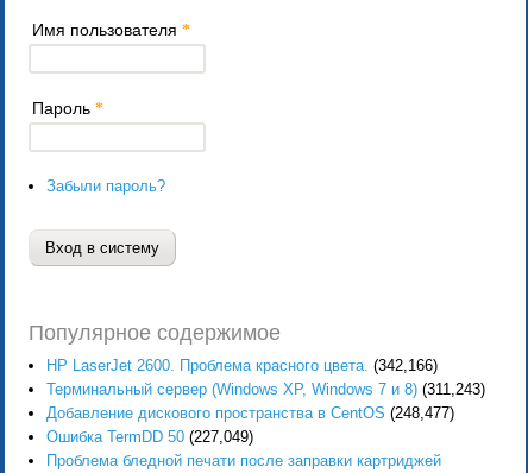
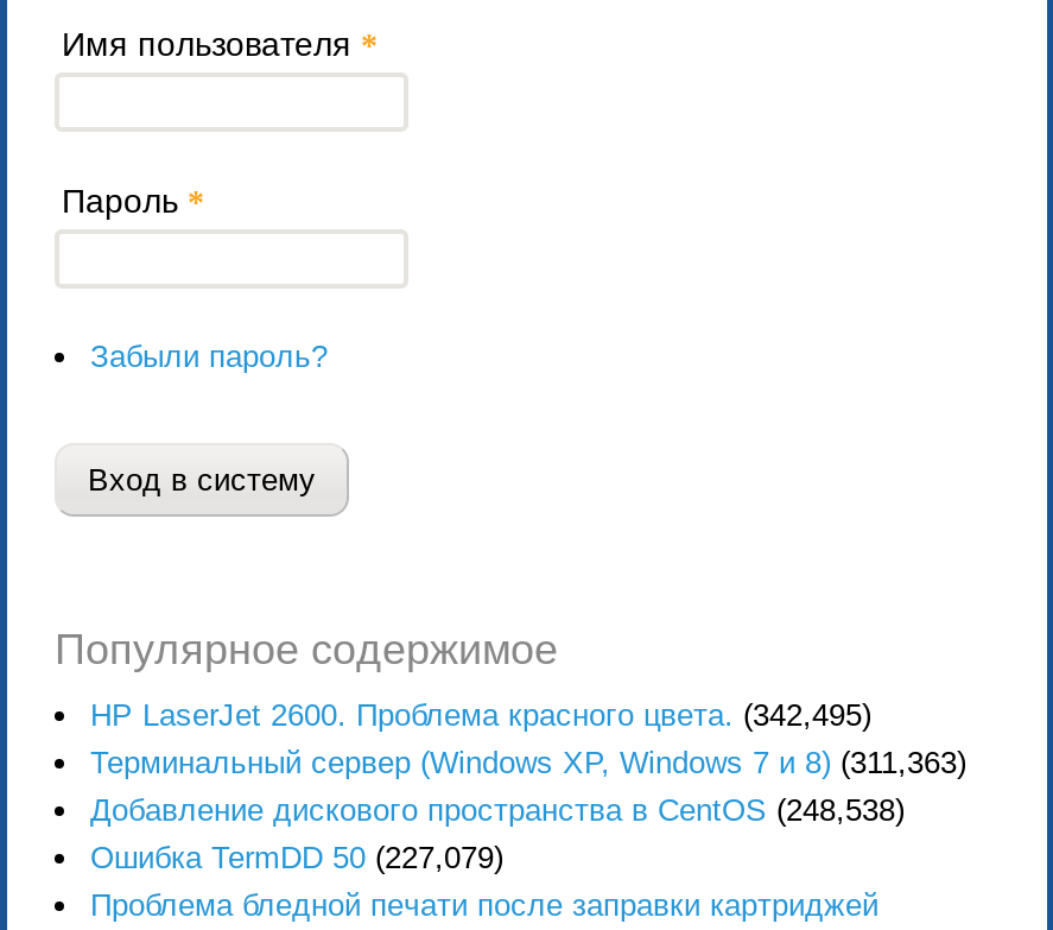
- HP LaserJet 2600. Проблема красного цвета. (342,166)
+ HP LaserJet 2600. Проблема красного цвета. (342,495)

- Терминальный сервер (Windows XP, Windows 7 и 8) (311,243)
+ Терминальный сервер (Windows XP, Windows 7 и 8) (311,363)

- Добавление дискового пространства в CentOS (248,477)
+ Добавление дискового пространства в CentOS (248,538)

- Ошибка TermDD 50 (227,049)
+ Ошибка TermDD 50 (227,079)
